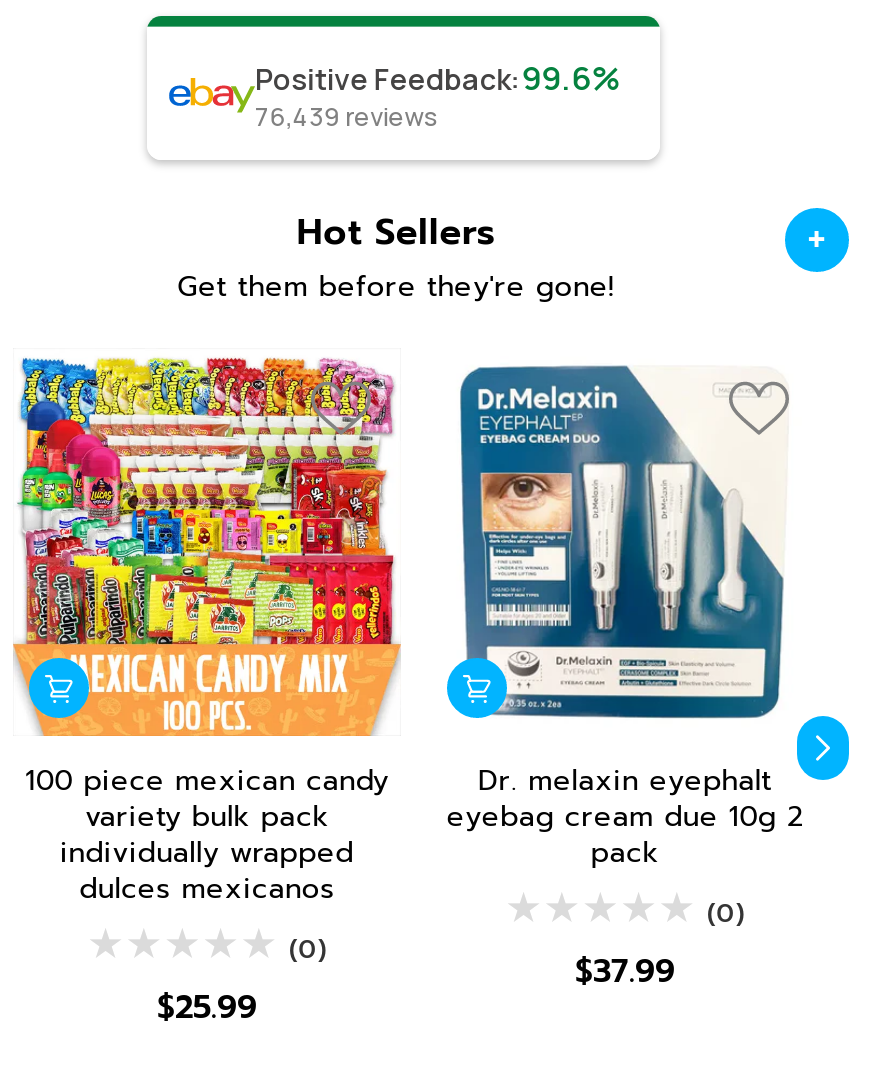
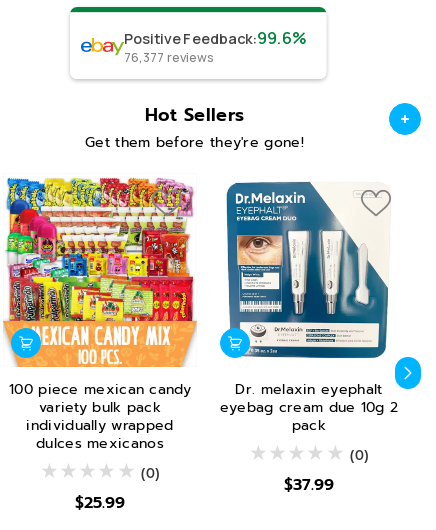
- 76,439 reviews
+ 76,377 reviews
